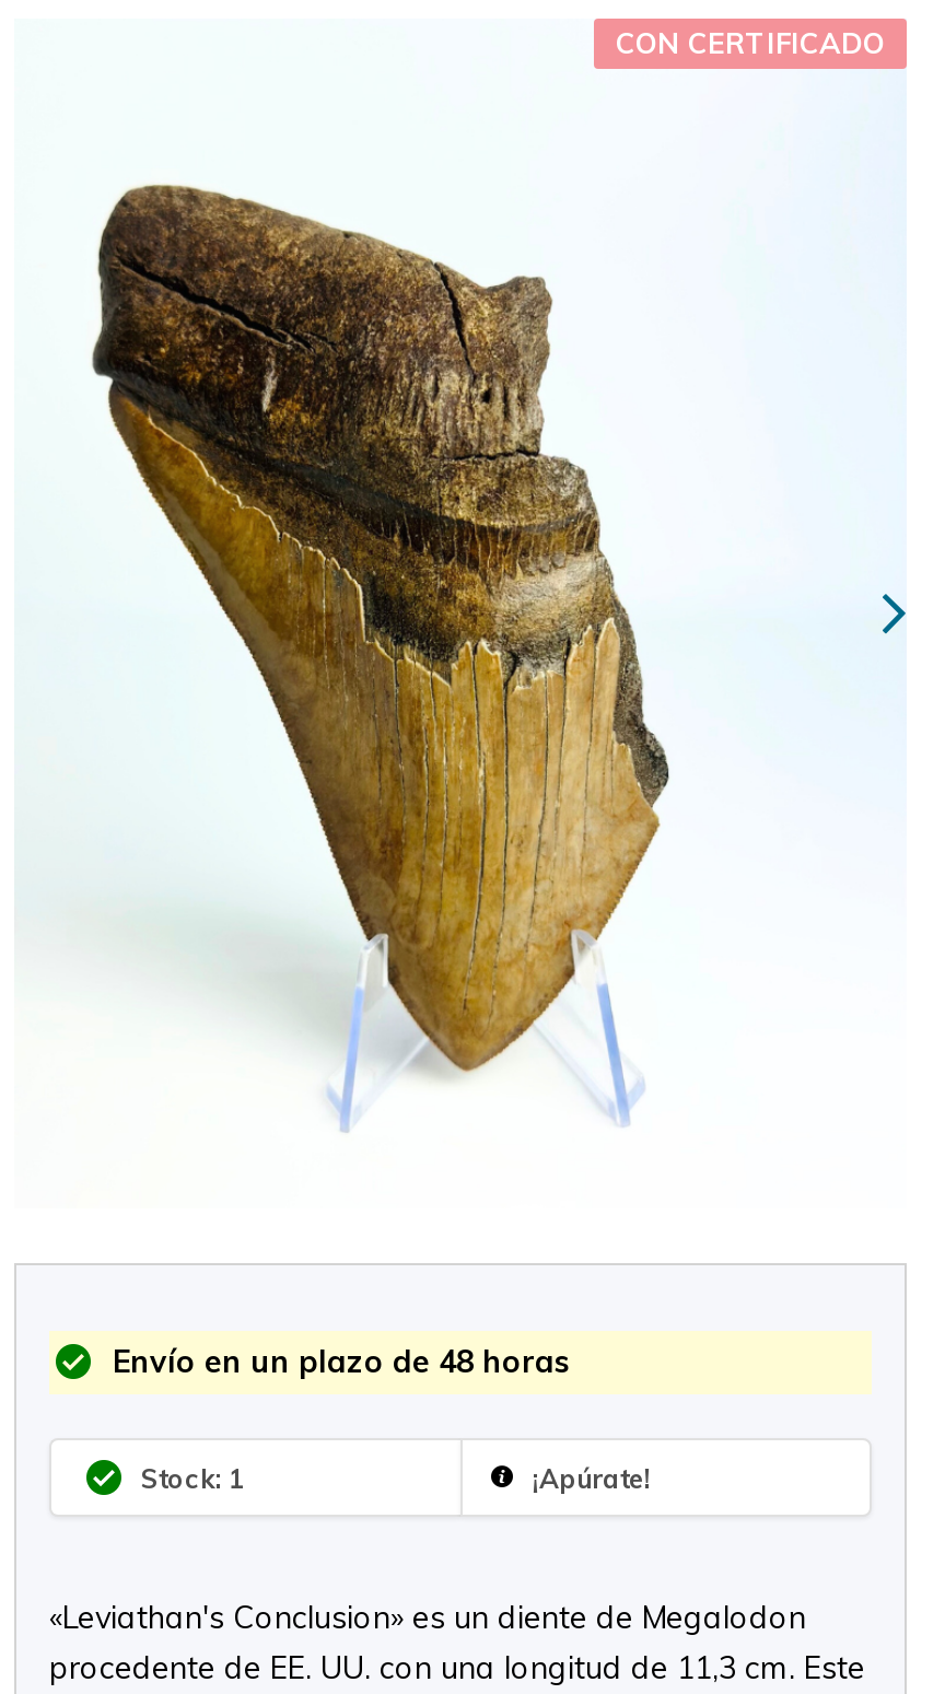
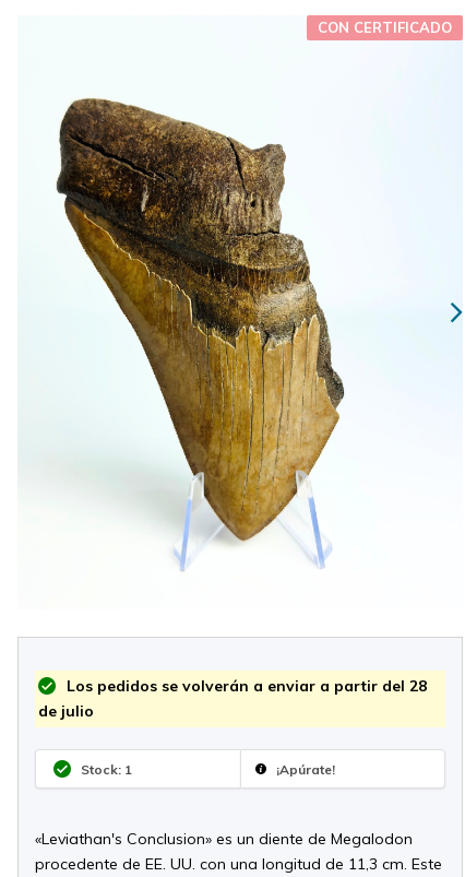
- Envío en un plazo de 48 horas
+ Los pedidos se volverán a enviar a partir del 28
+ de julio
